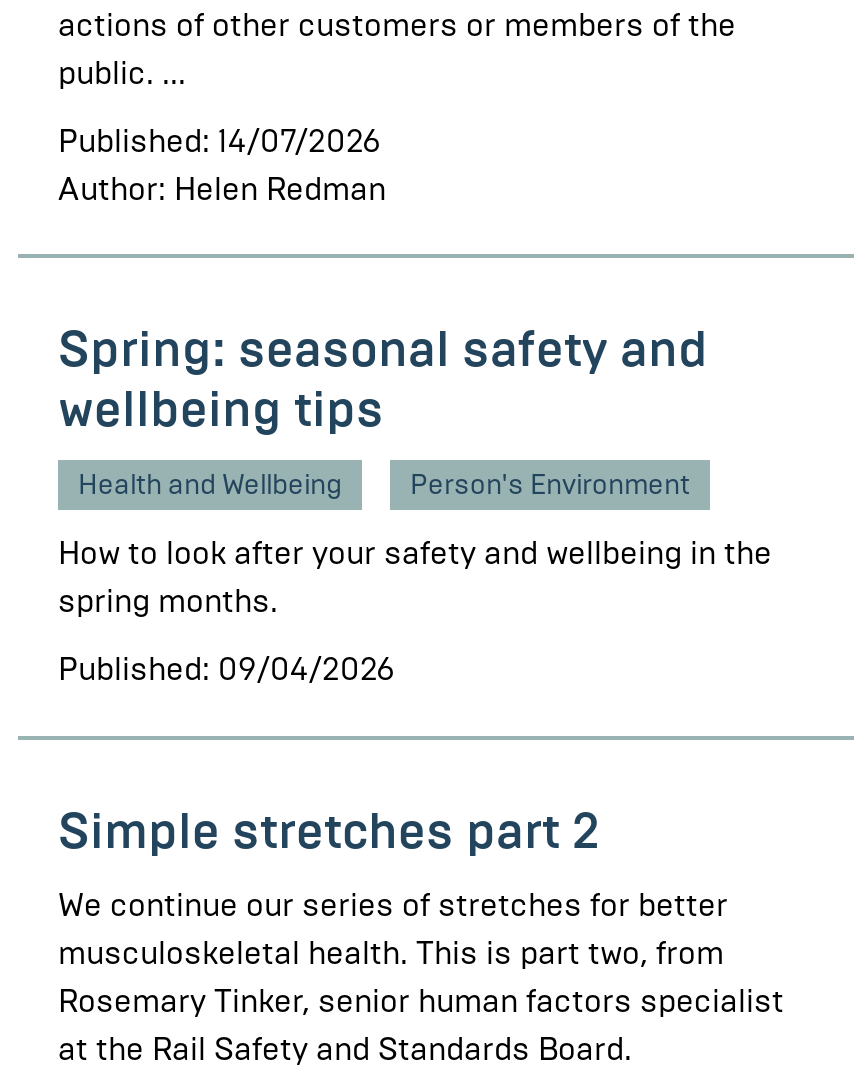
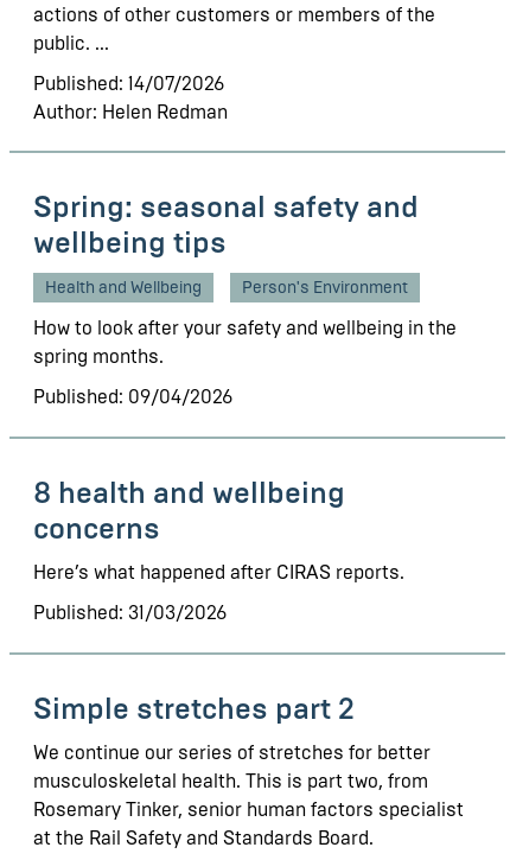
+ 8 health and wellbeing
+ concerns
+ Here’s what happened after CIRAS reports.
+ Published: 31/03/2026
